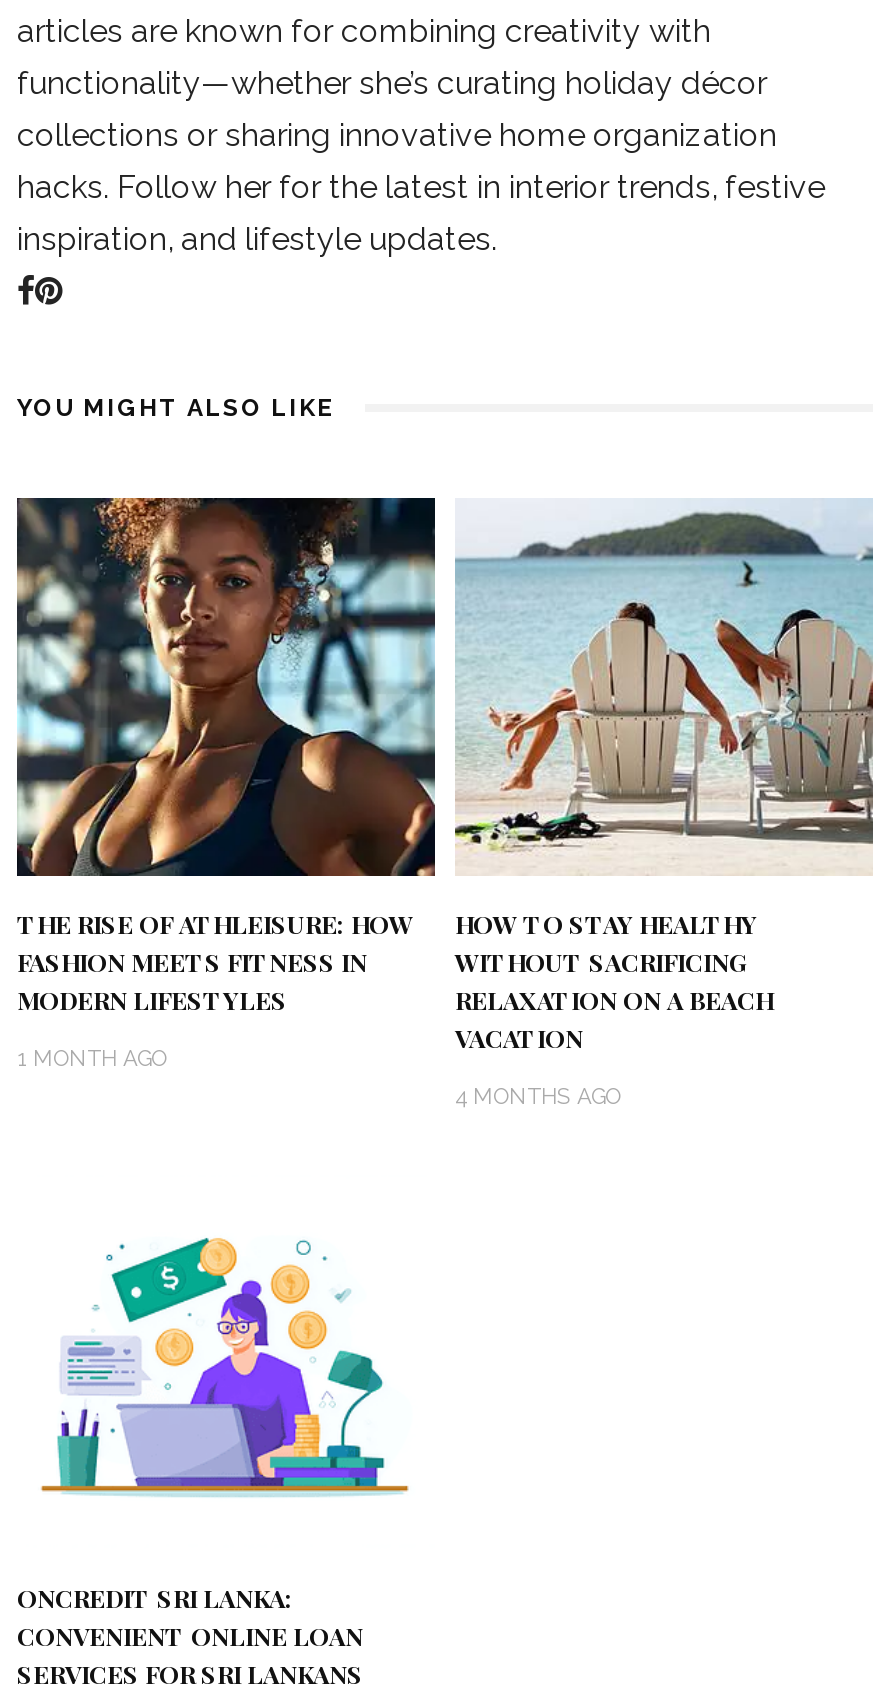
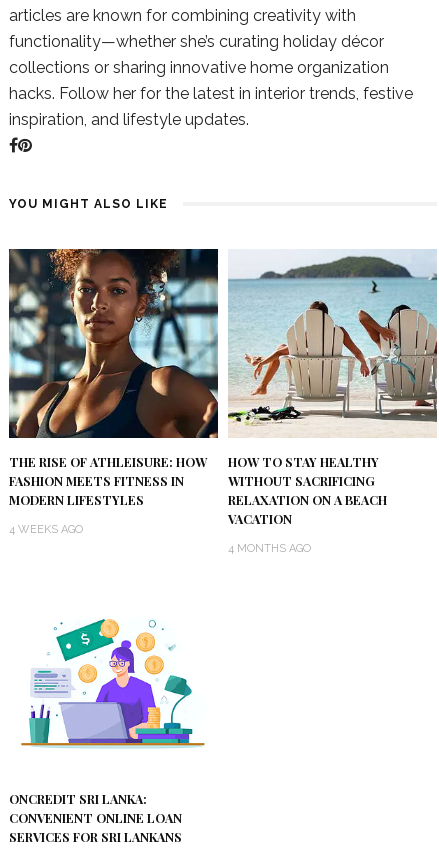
- 1 MONTH AGO
+ 4 WEEKS AGO
